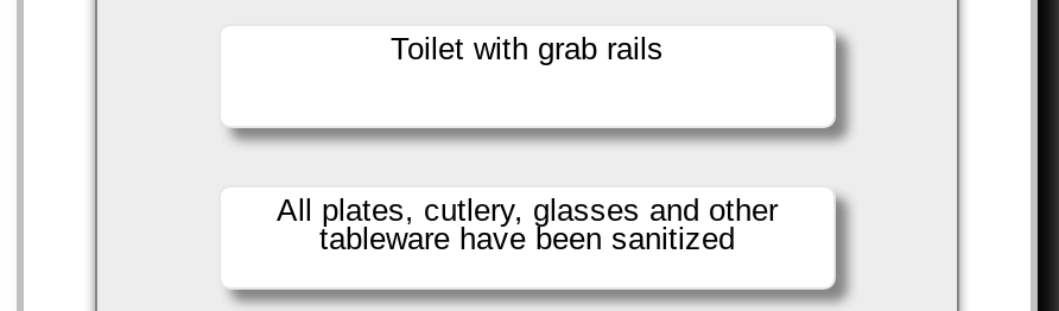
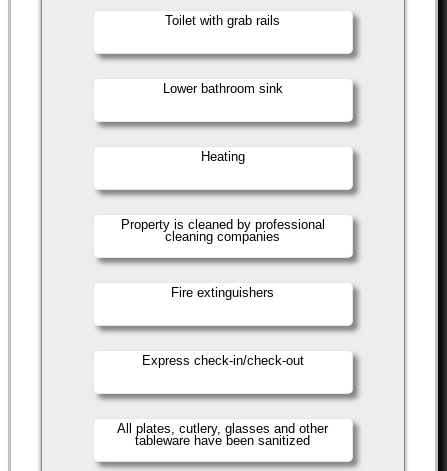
+ Property is cleaned by professional
+ cleaning companies

+ Express check-in/check-out

+ Lower bathroom sink

+ Fire extinguishers

+ Heating
